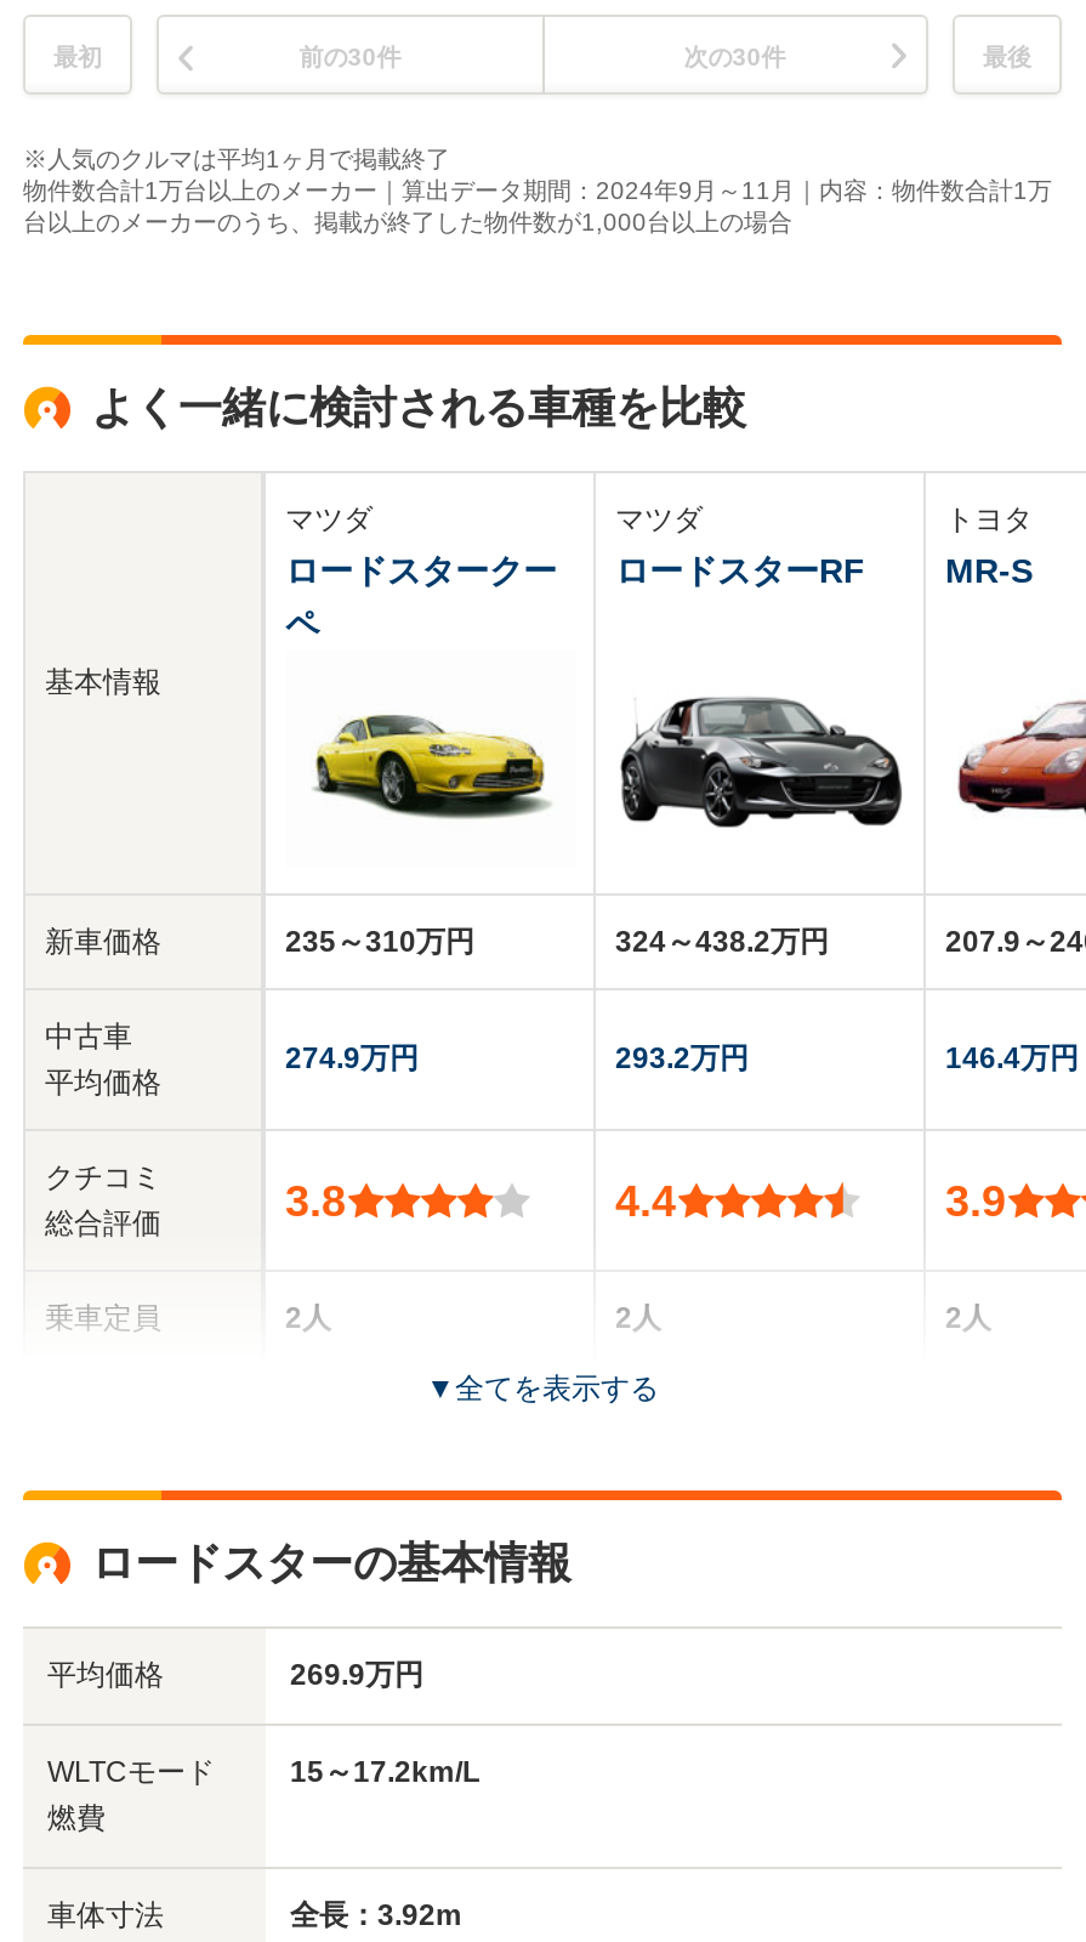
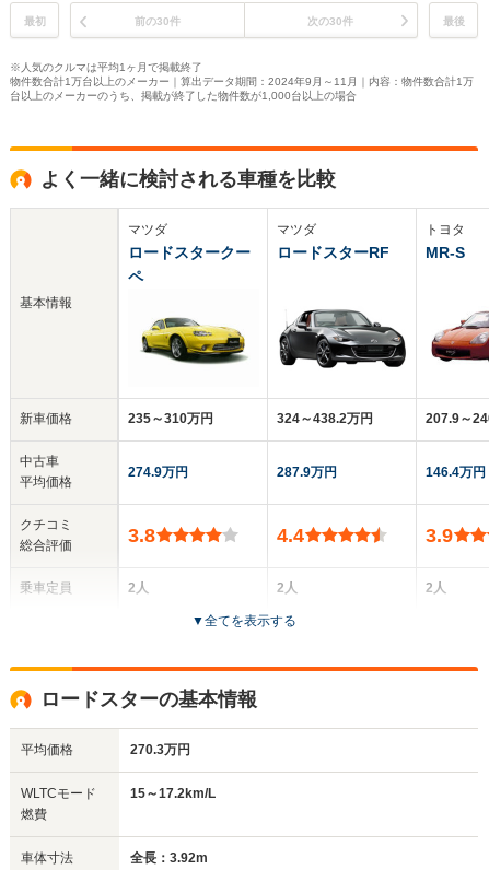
- 293.2万円
+ 287.9万円

- 269.9万円
+ 270.3万円
